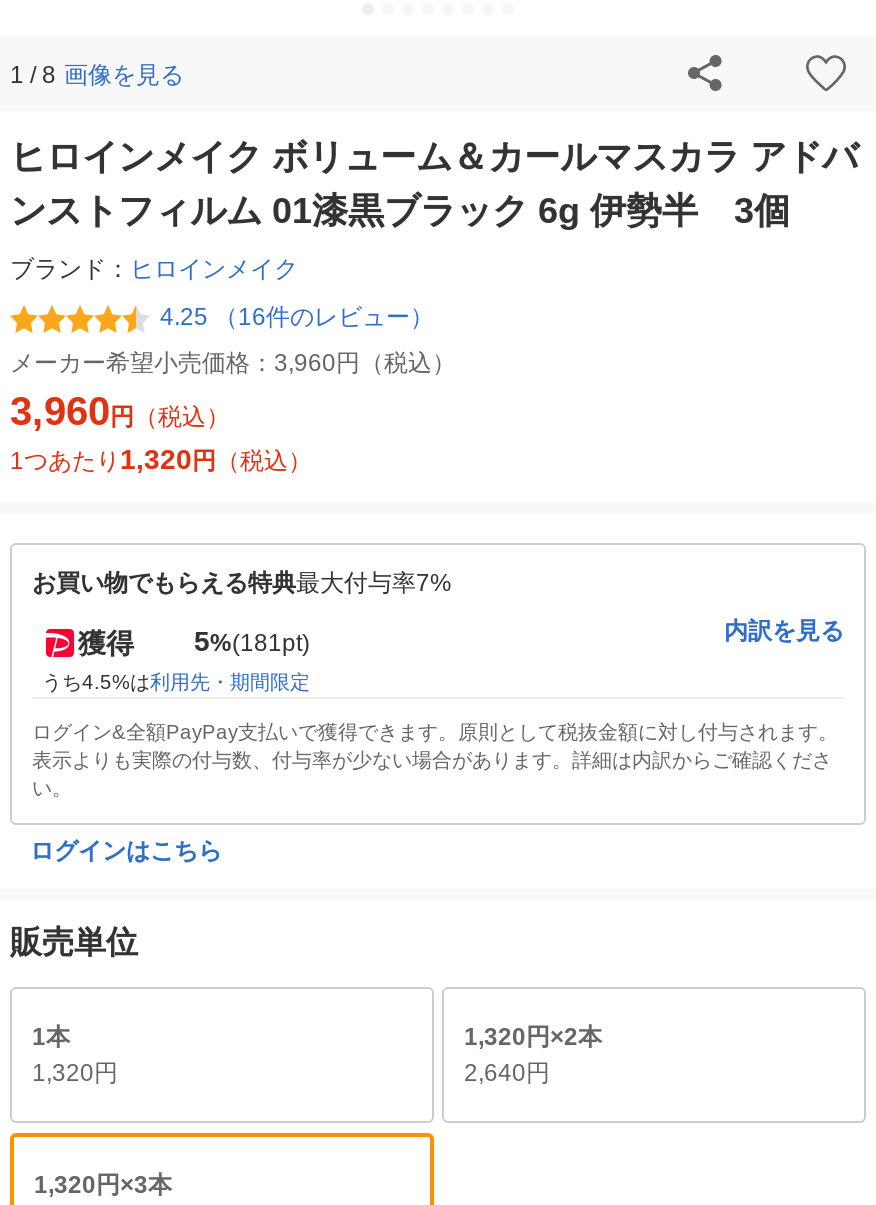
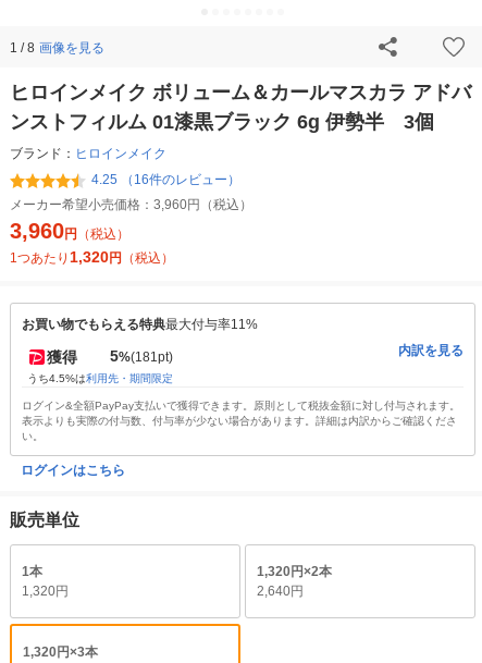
- お買い物でもらえる特典最大付与率7%
+ お買い物でもらえる特典最大付与率11%
